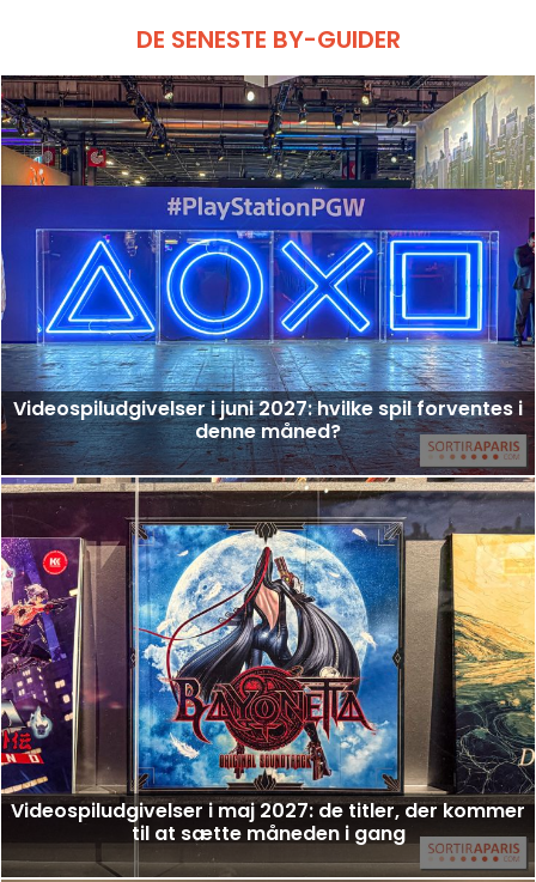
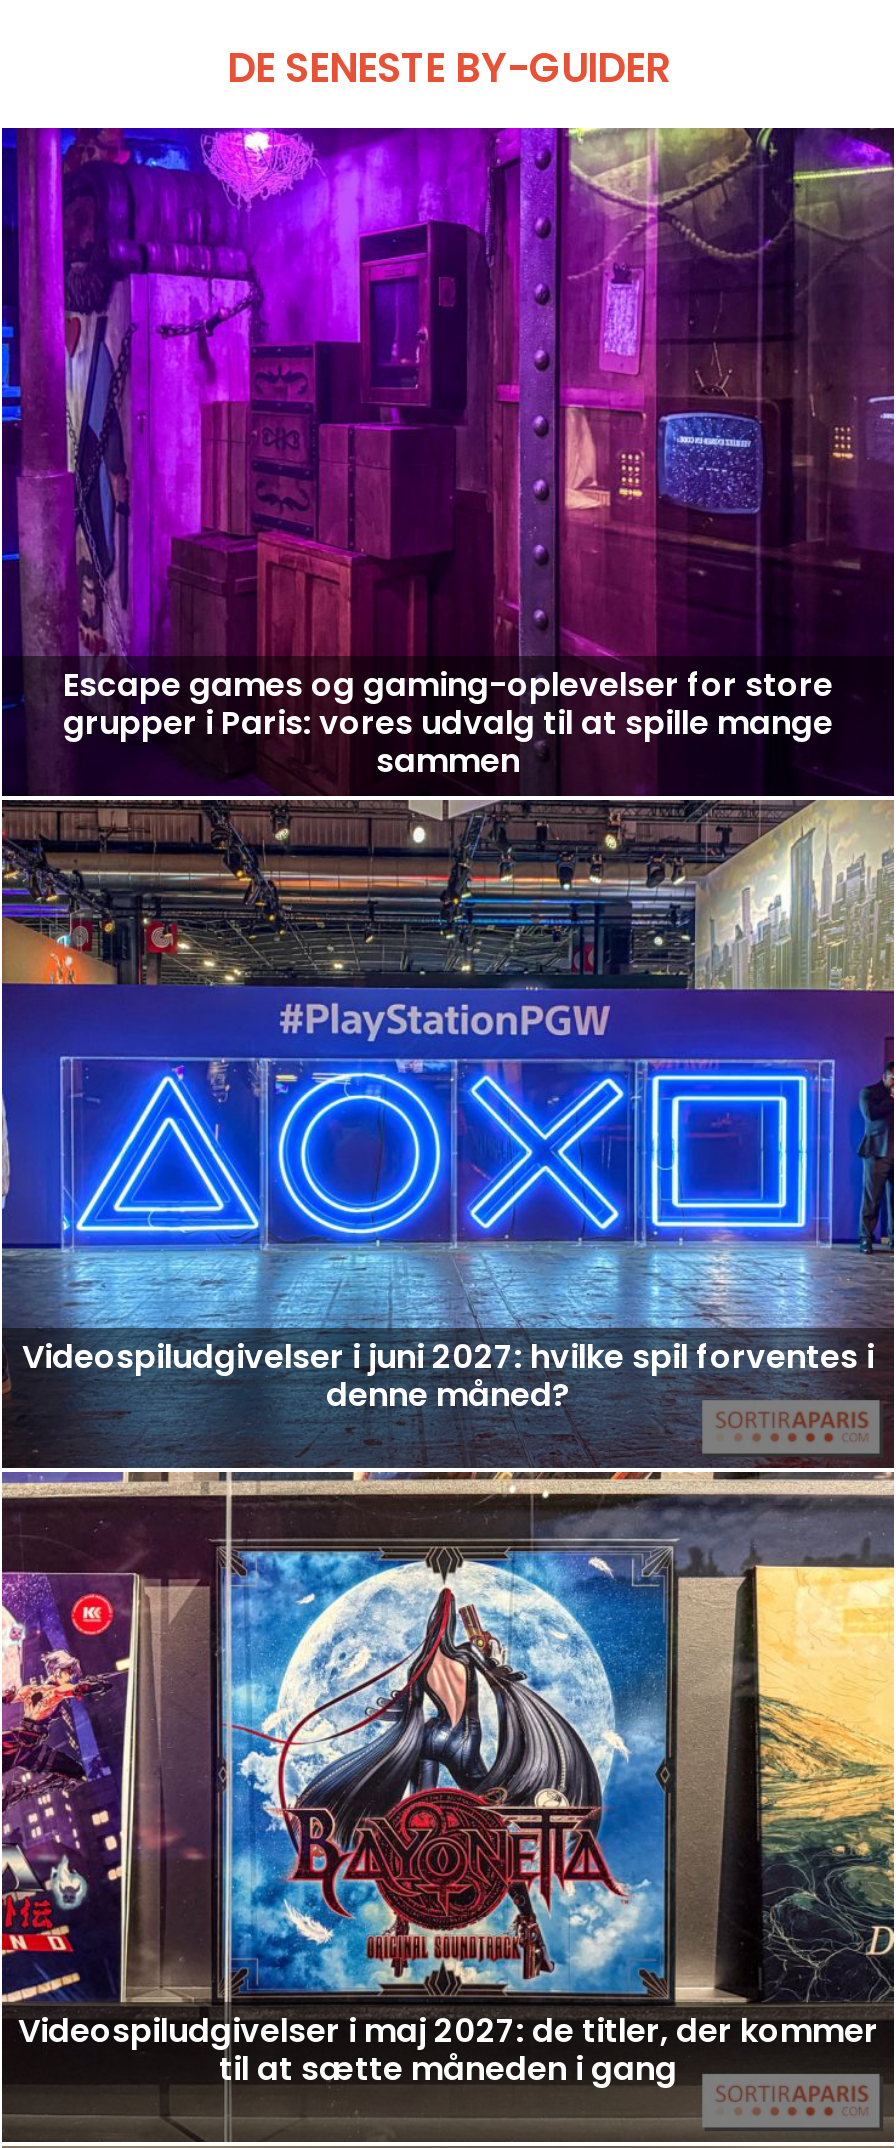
+ [image]
+ Escape games og gaming-oplevelser for store
+ grupper i Paris: vores udvalg til at spille mange
+ sammen
